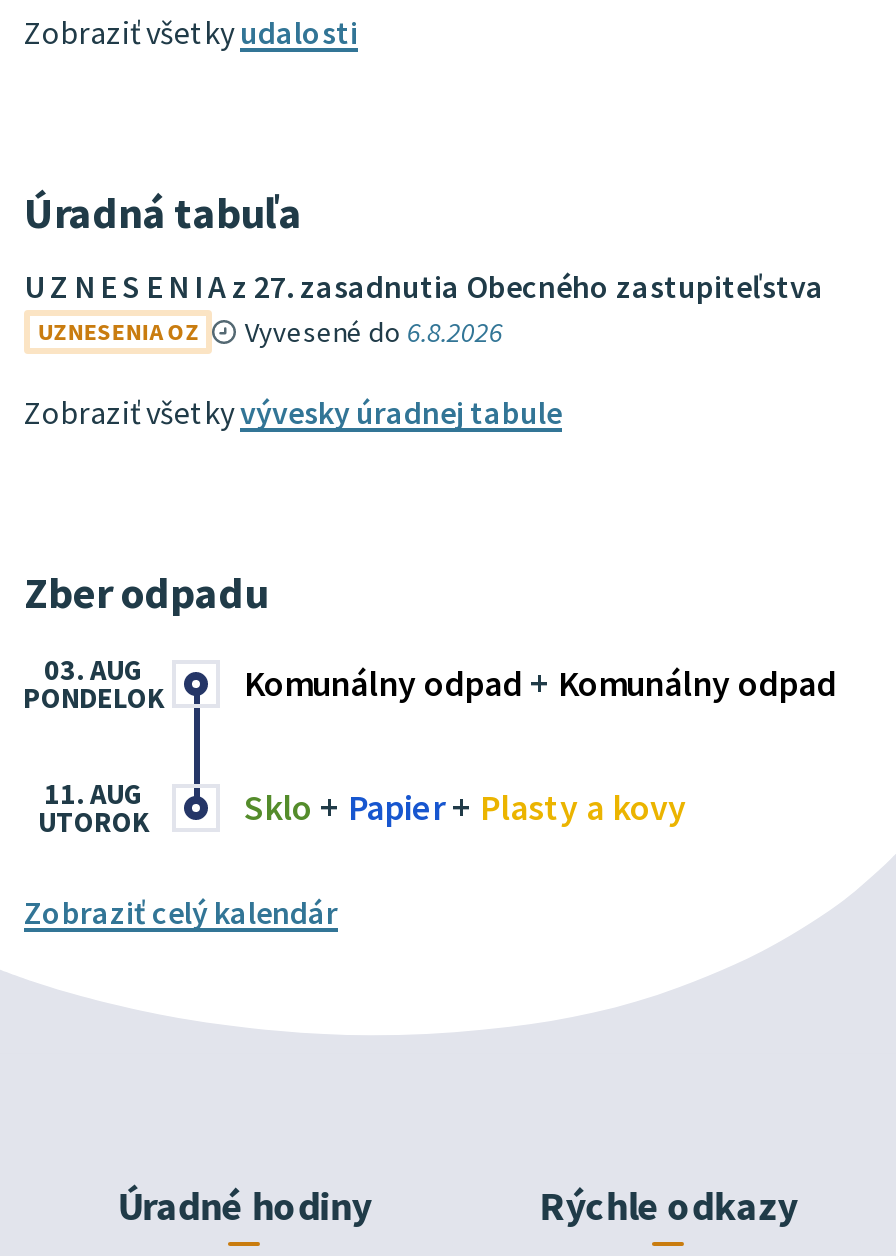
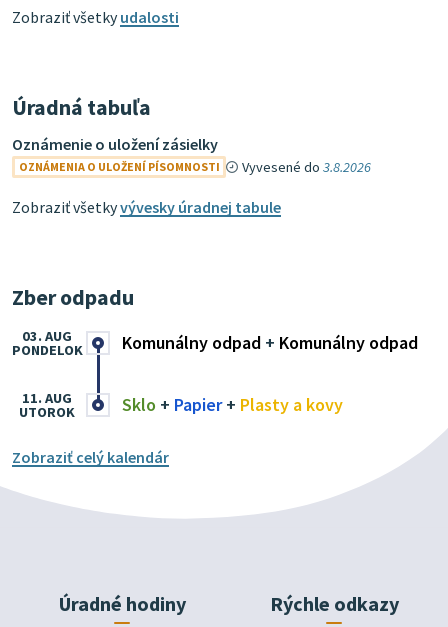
- U Z N E S E N I A z 27. zasadnutia Obecného zastupiteľstva
- UZNESENIA OZ
- Vyvesené do 6.8.2026
+ Oznámenie o uložení zásielky
+ OZNÁMENIA O ULOŽENÍ PÍSOMNOSTI
+ Vyvesené do 3.8.2026
